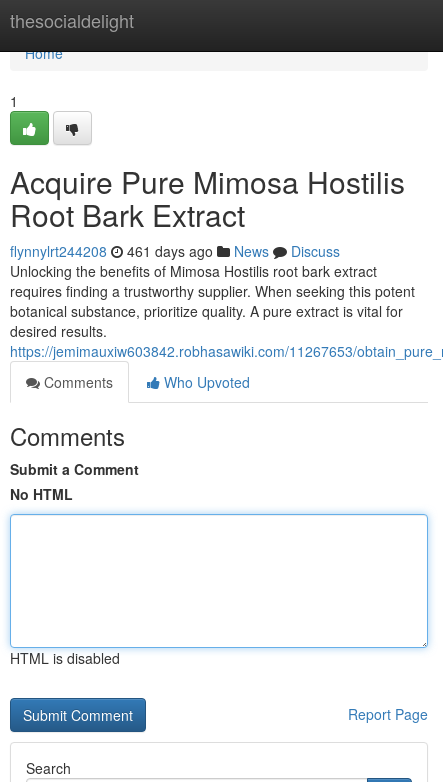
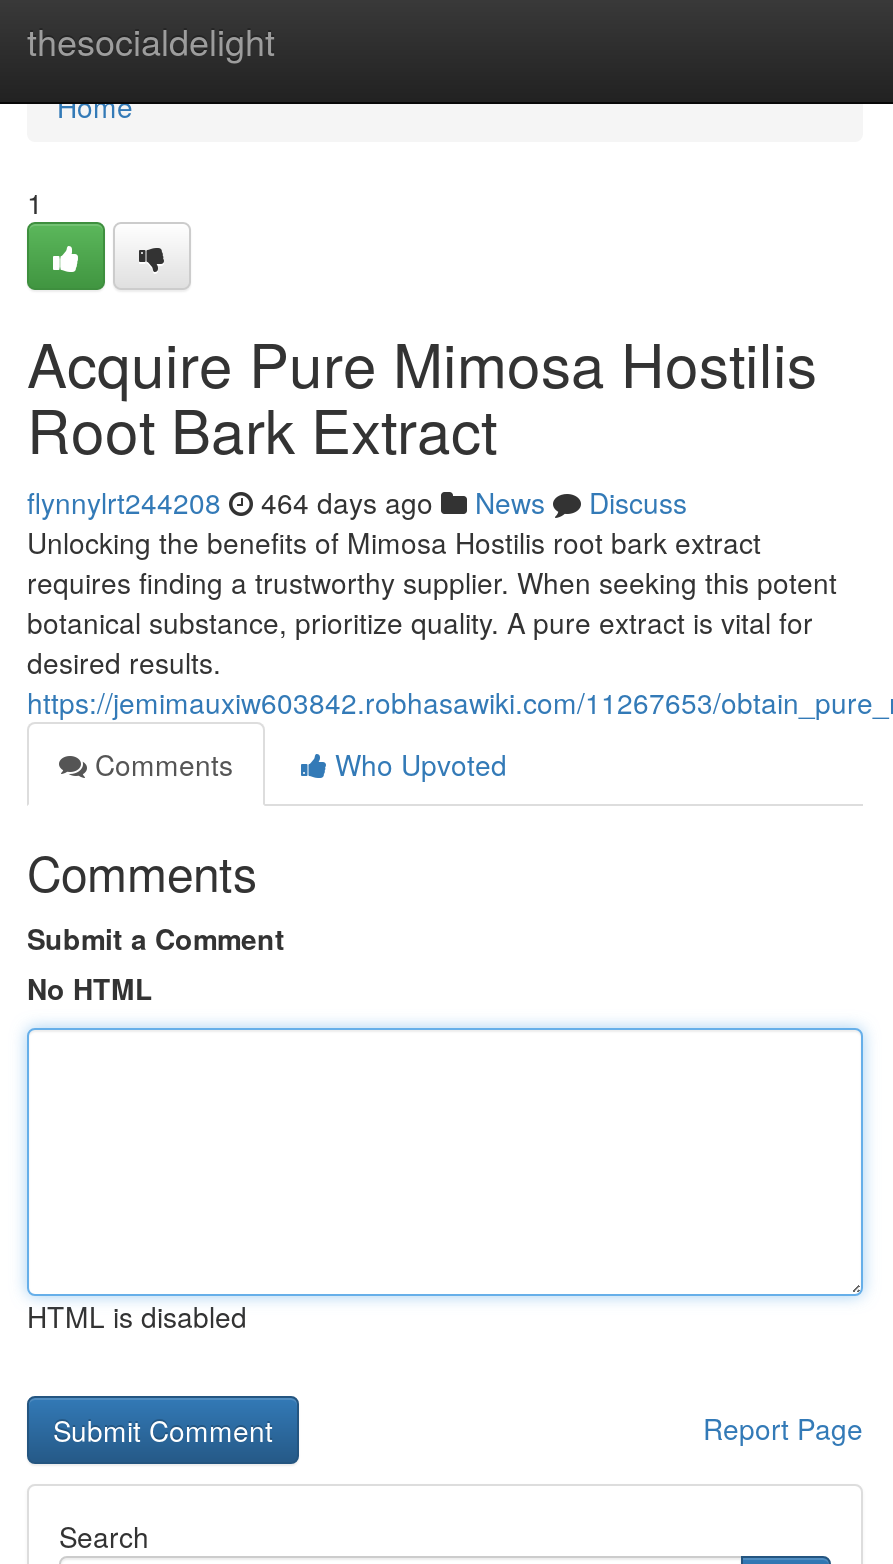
- flynnylrt244208 461 days ago News Discuss
+ flynnylrt244208 464 days ago News Discuss
